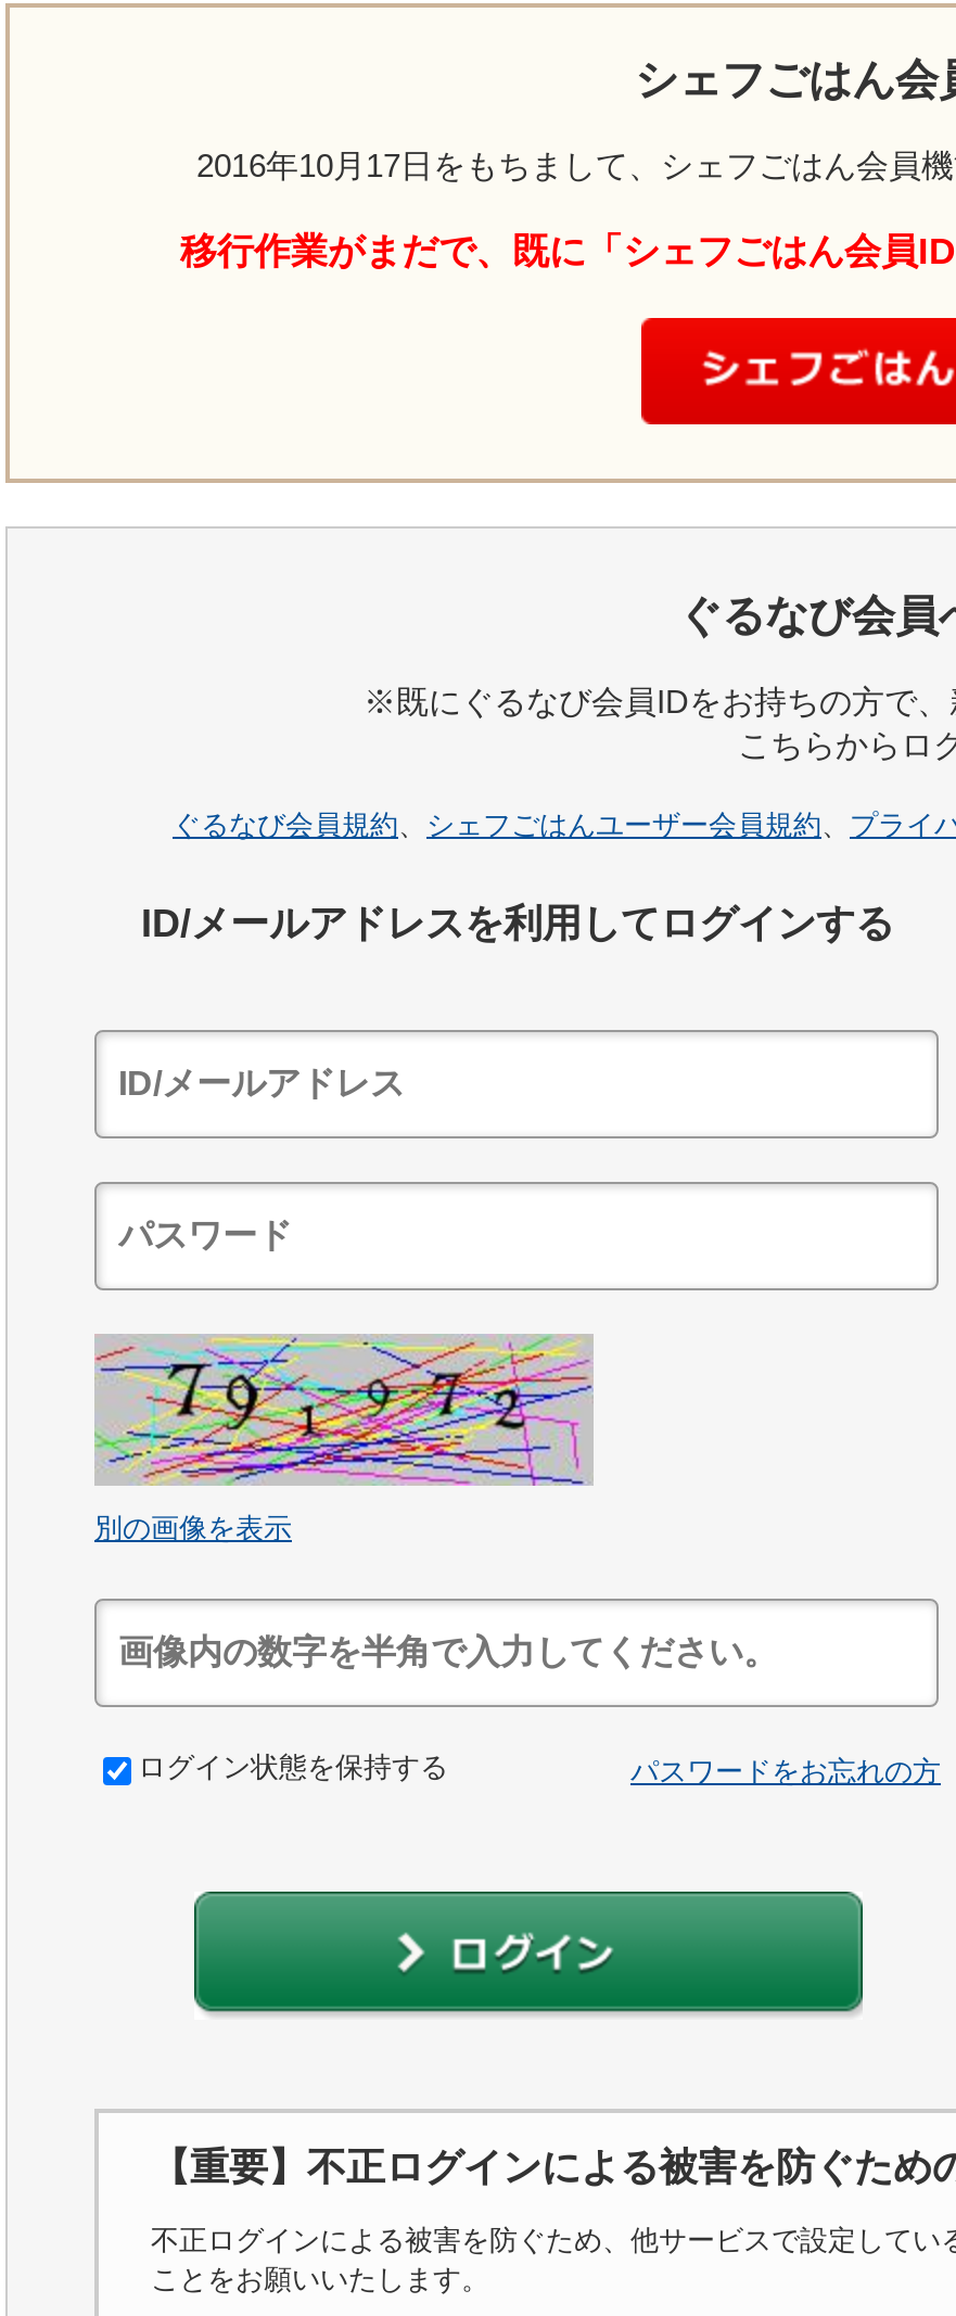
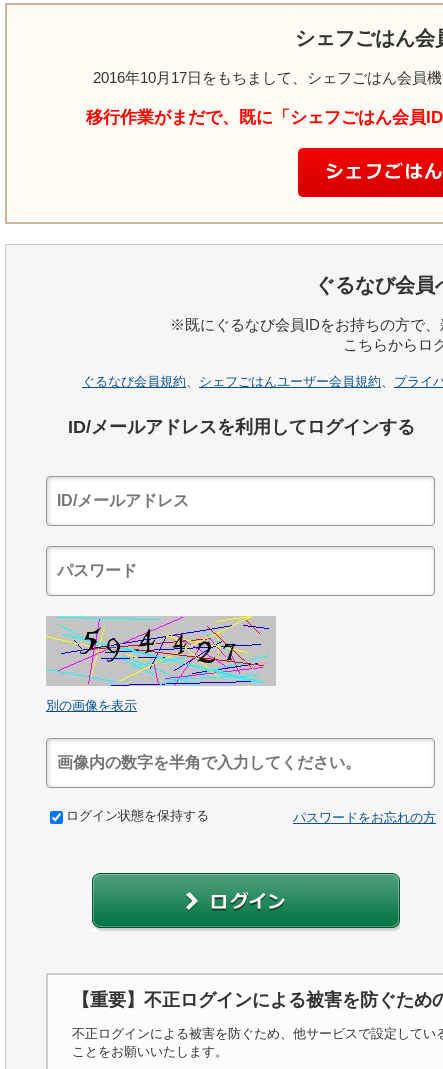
- [image]
+ [image]
